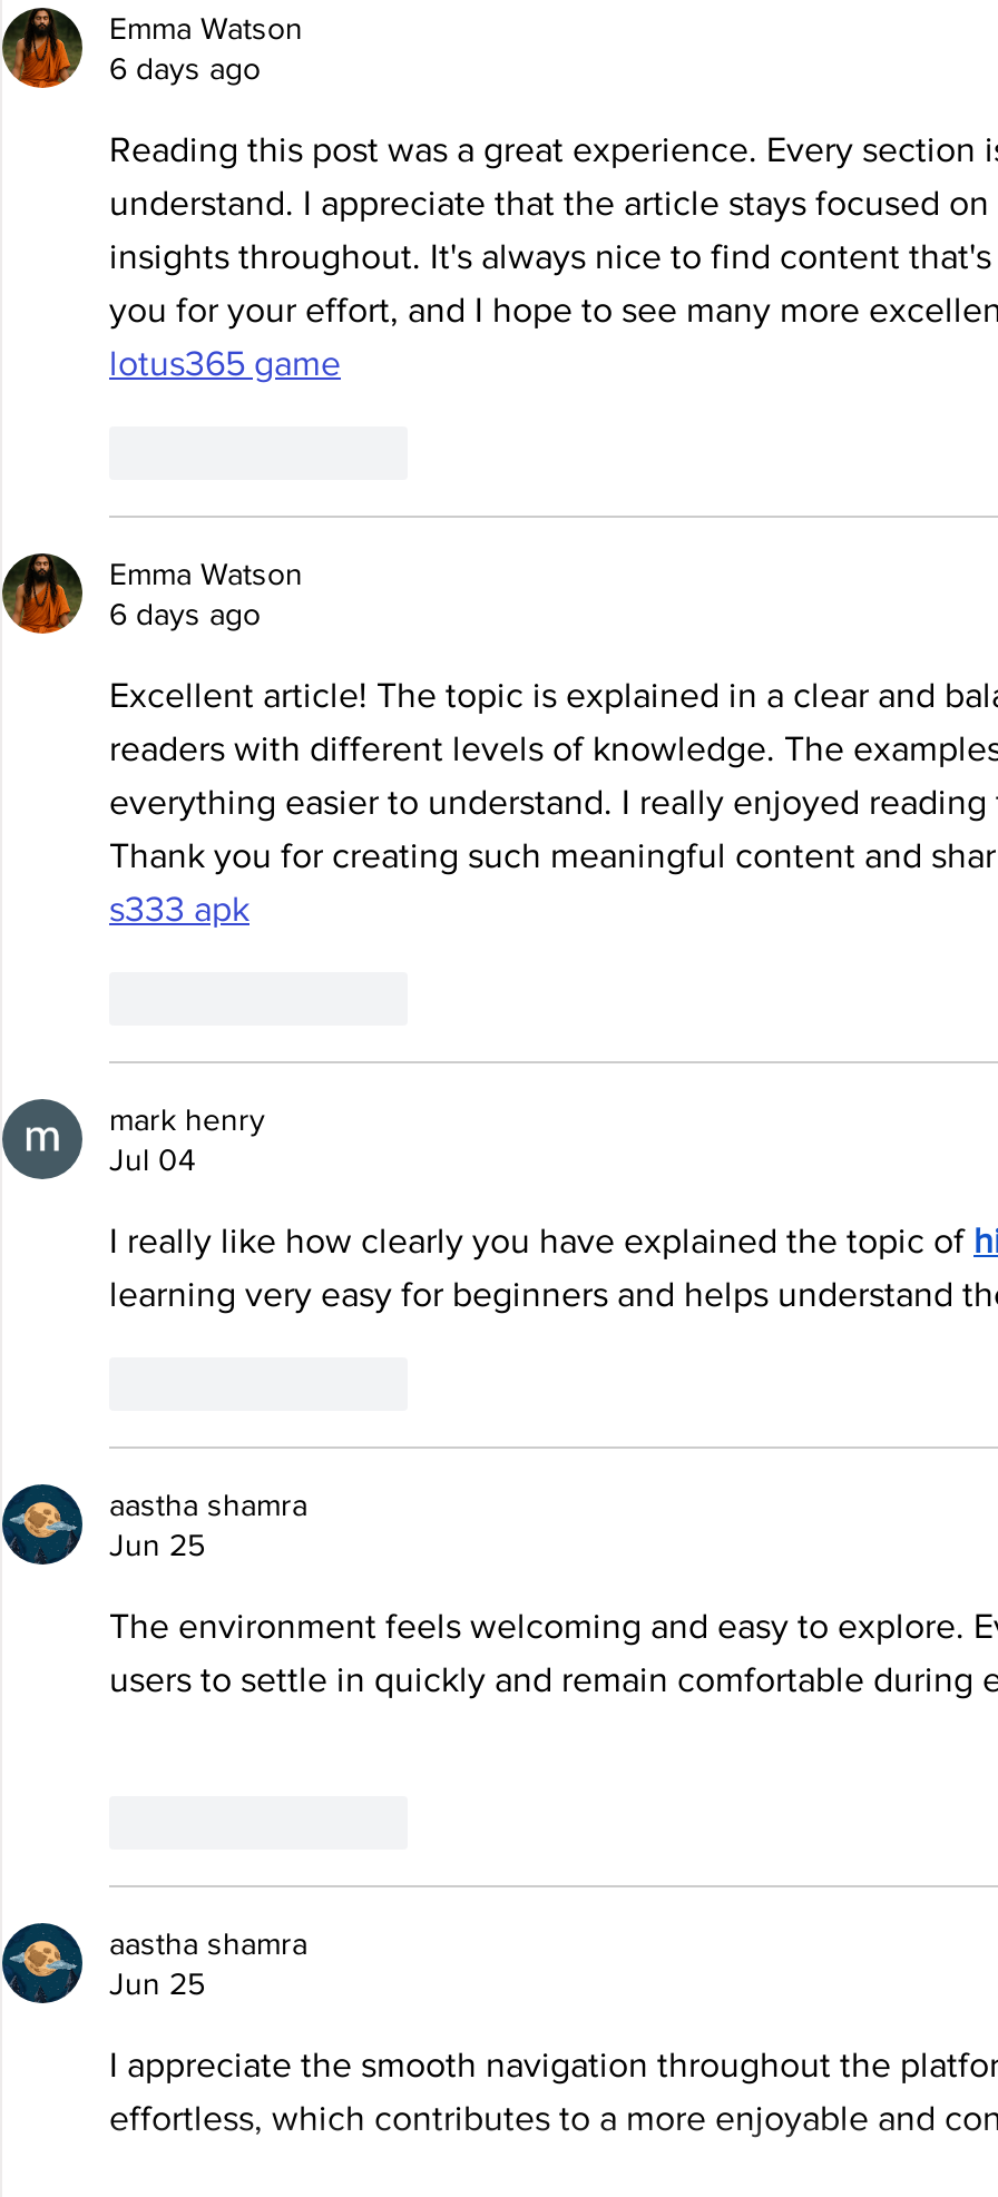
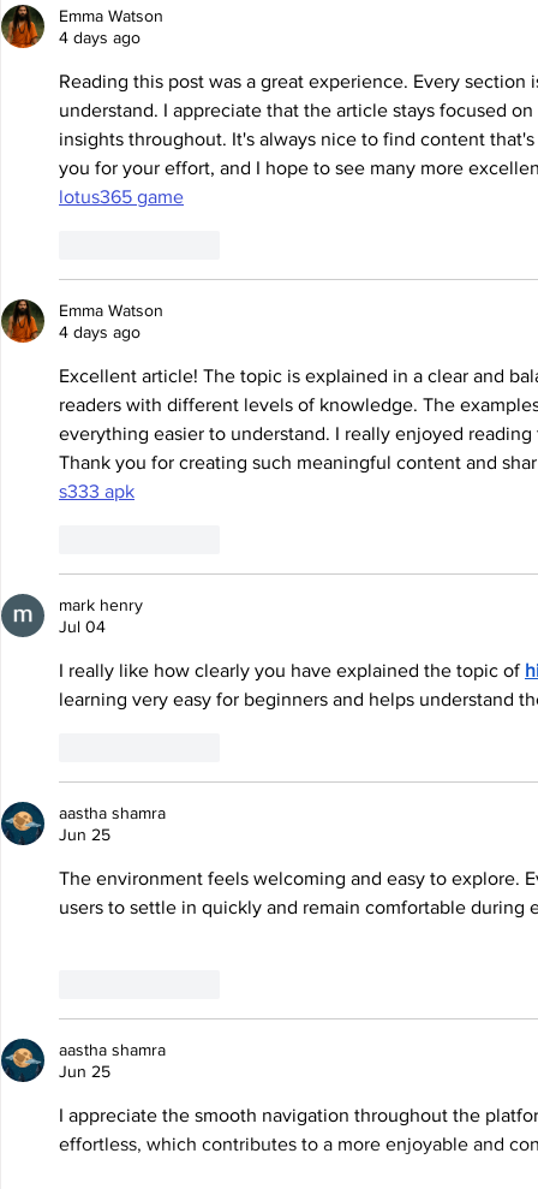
- 6 days ago
+ 4 days ago

- 6 days ago
+ 4 days ago
